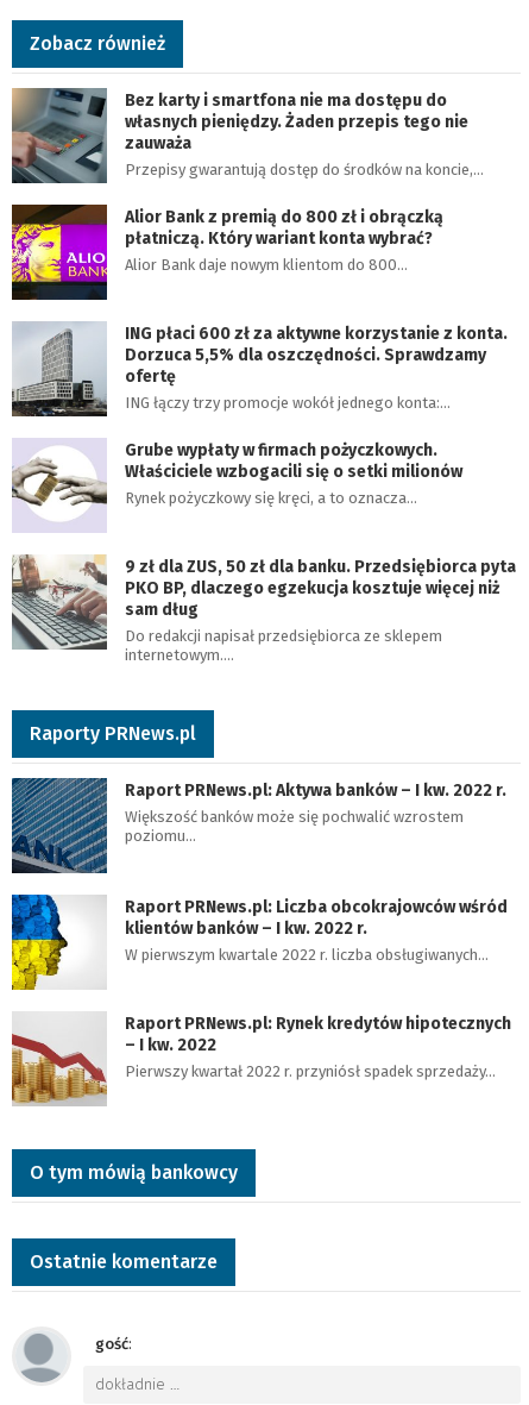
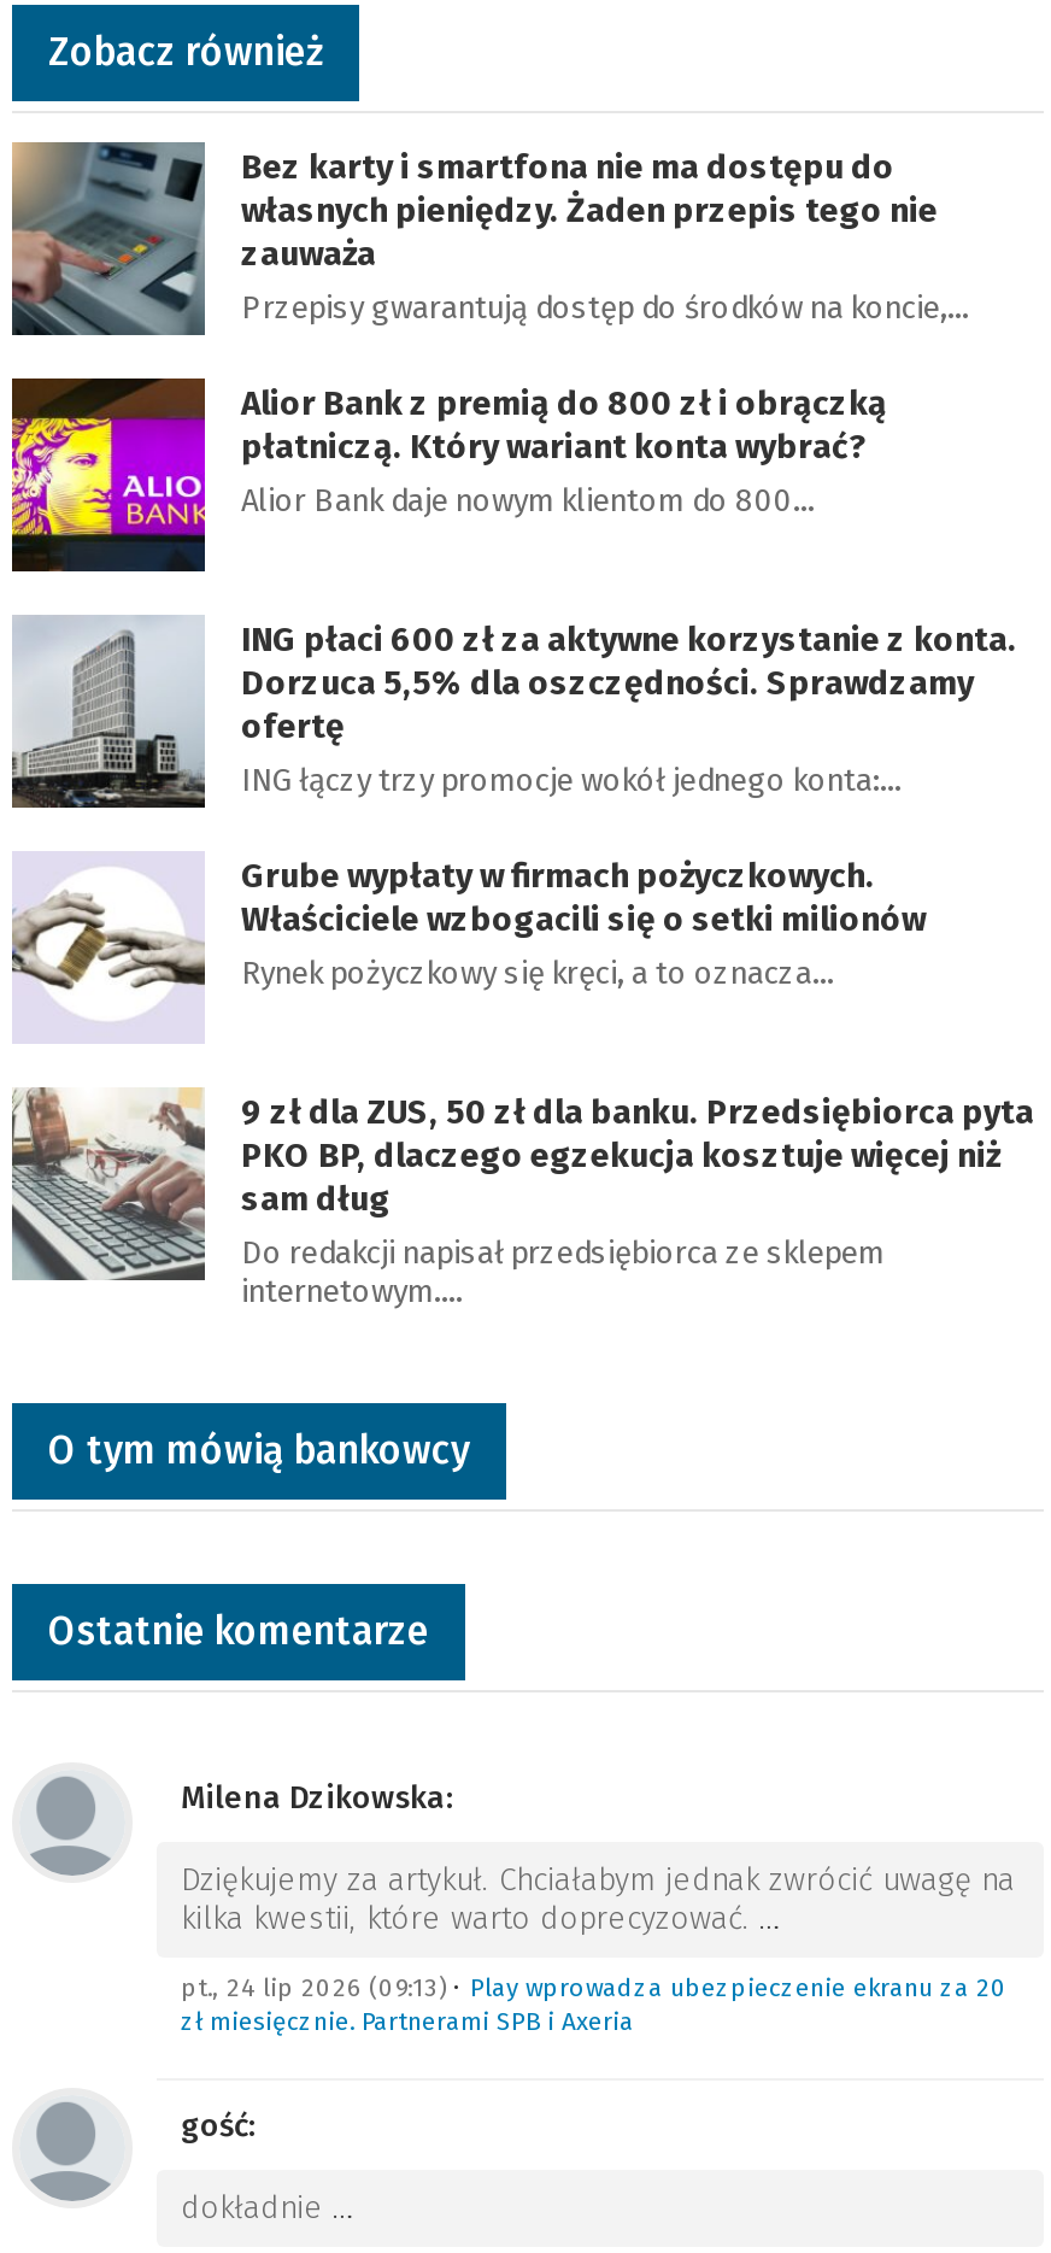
- [image]
- Raporty PRNews.pl
- Raport PRNews.pl: Aktywa banków – I kw. 2022 r.
- Większość banków może się pochwalić wzrostem
- poziomu…

- [image]
- Raport PRNews.pl: Liczba obcokrajowców wśród
- klientów banków – I kw. 2022 r.
- W pierwszym kwartale 2022 r. liczba obsługiwanych…
- Raport PRNews.pl: Rynek kredytów hipotecznych
- – I kw. 2022
- Pierwszy kwartał 2022 r. przyniósł spadek sprzedaży…

- [image]

moved up: O tym mówią bankowcy | Ostatnie komentarze

+ Milena Dzikowska:
+ Dziękujemy za artykuł. Chciałabym jednak zwrócić uwagę na
+ kilka kwestii, które warto doprecyzować. …
+ pt., 24 lip 2026 (09:13) • Play wprowadza ubezpieczenie ekranu za 20
+ zł miesięcznie. Partnerami SPB i Axeria
